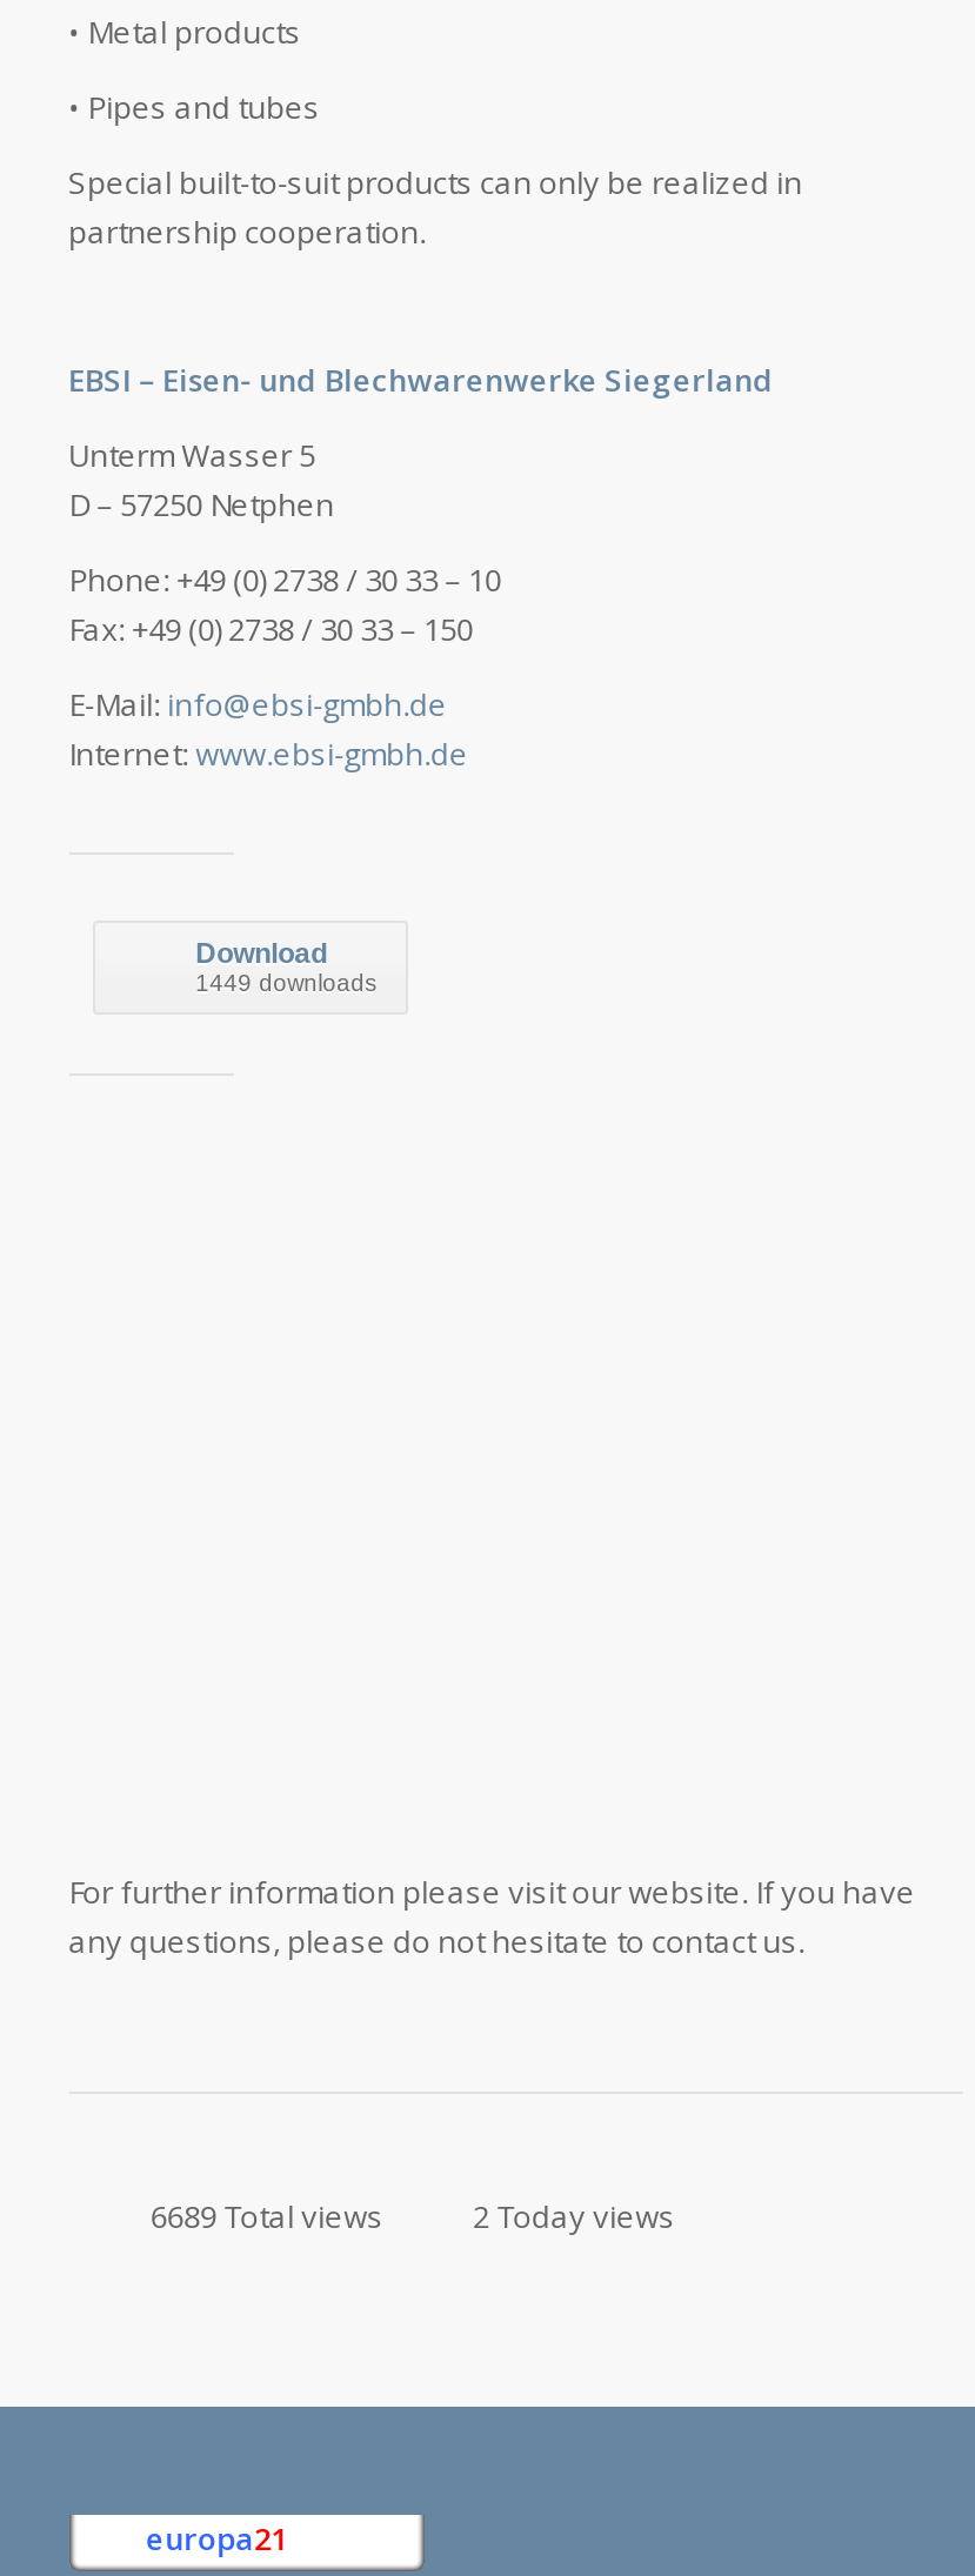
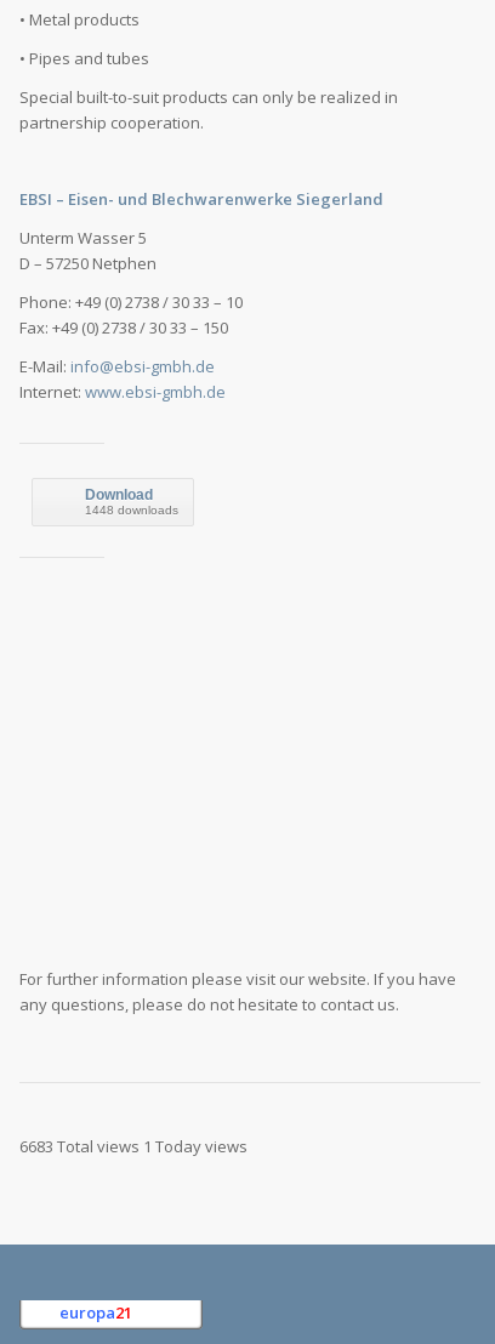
- 1449 downloads
+ 1448 downloads

- 6689 Total views
- 2 Today views
+ 6683 Total views 1 Today views
